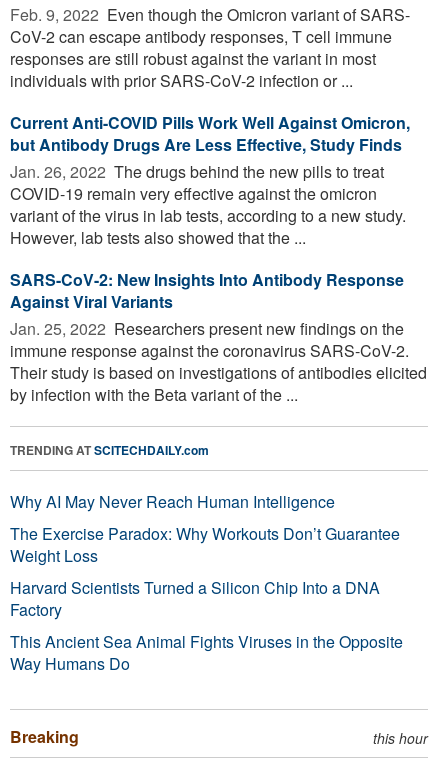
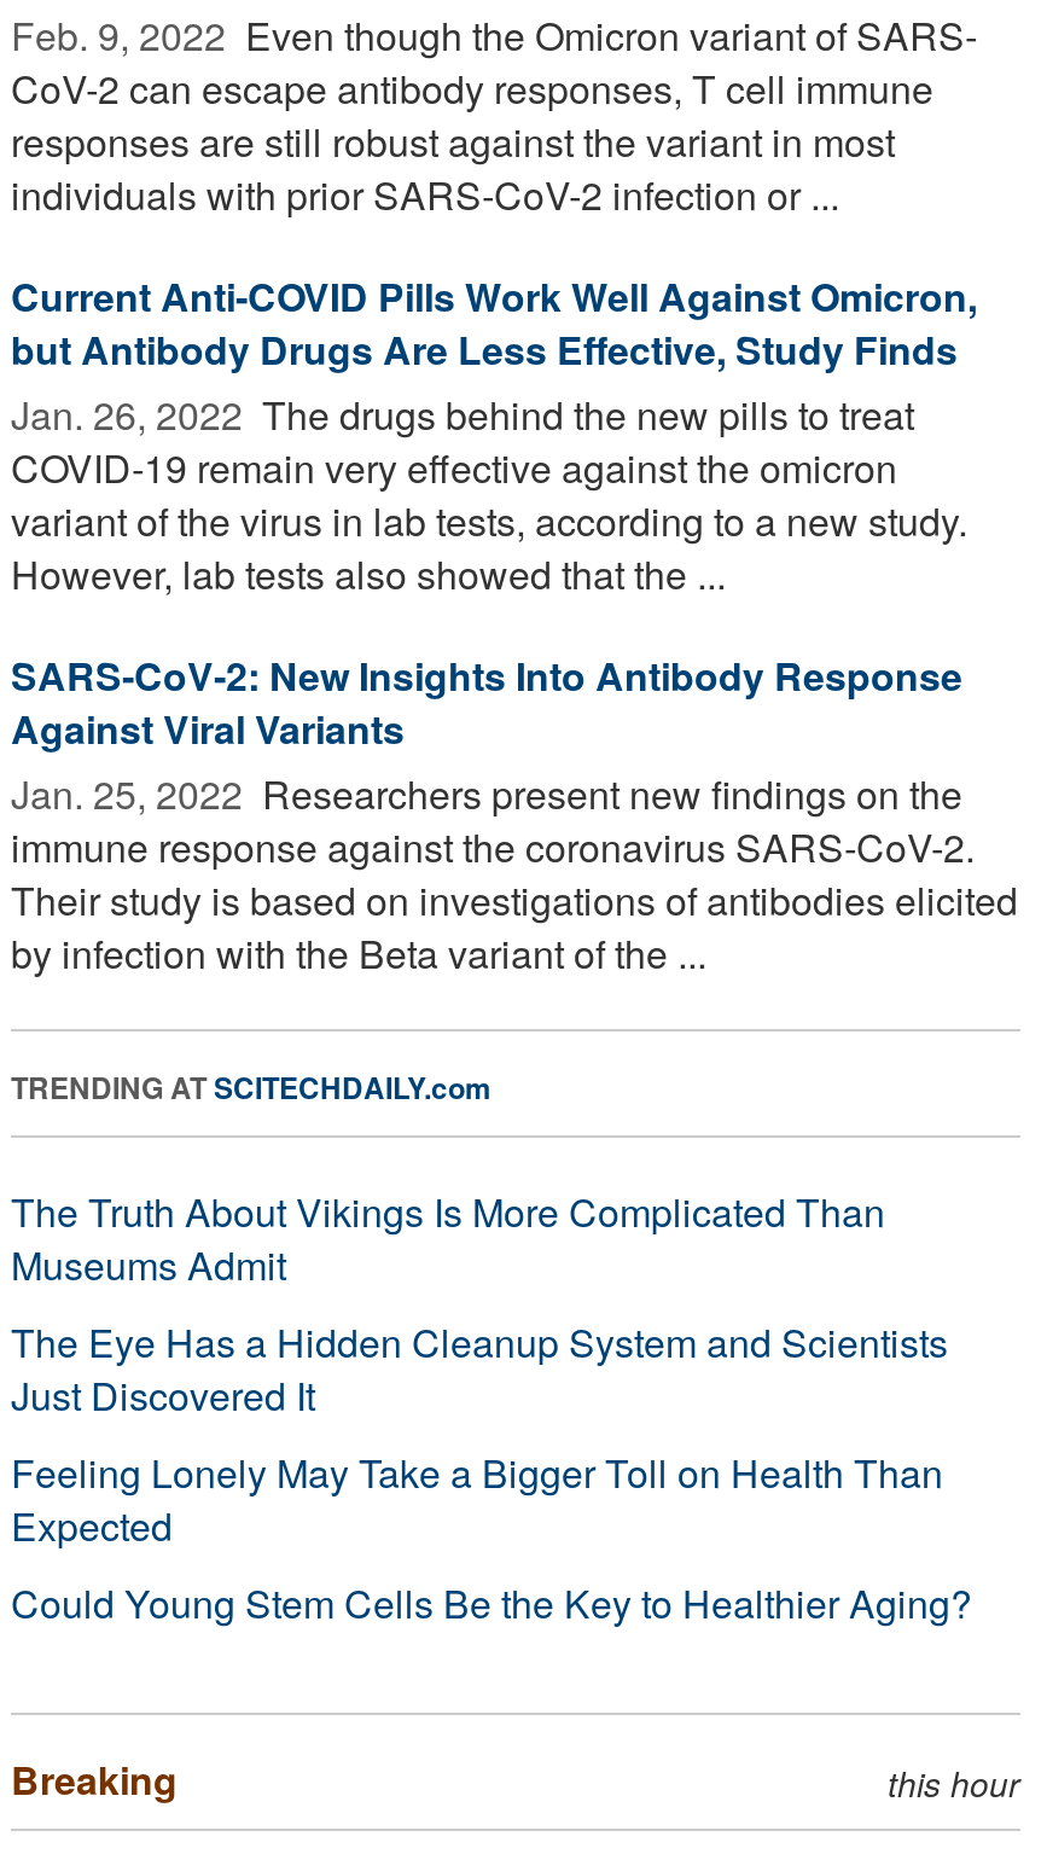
- Why AI May Never Reach Human Intelligence
- The Exercise Paradox: Why Workouts Don’t Guarantee
- Weight Loss
- Harvard Scientists Turned a Silicon Chip Into a DNA
- Factory
- This Ancient Sea Animal Fights Viruses in the Opposite
- Way Humans Do
+ The Truth About Vikings Is More Complicated Than
+ Museums Admit
+ The Eye Has a Hidden Cleanup System and Scientists
+ Just Discovered It
+ Feeling Lonely May Take a Bigger Toll on Health Than
+ Expected
+ Could Young Stem Cells Be the Key to Healthier Aging?
